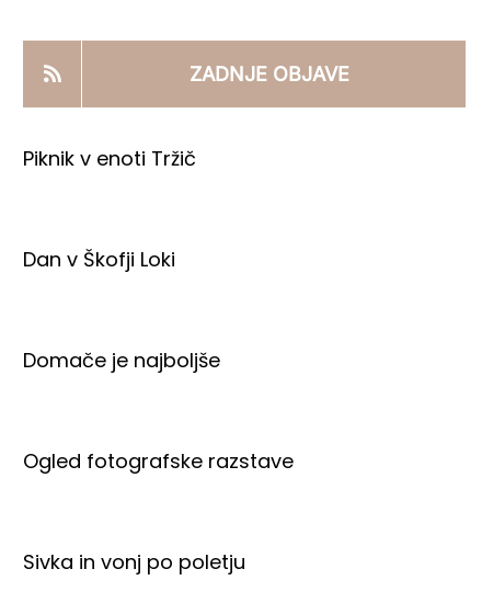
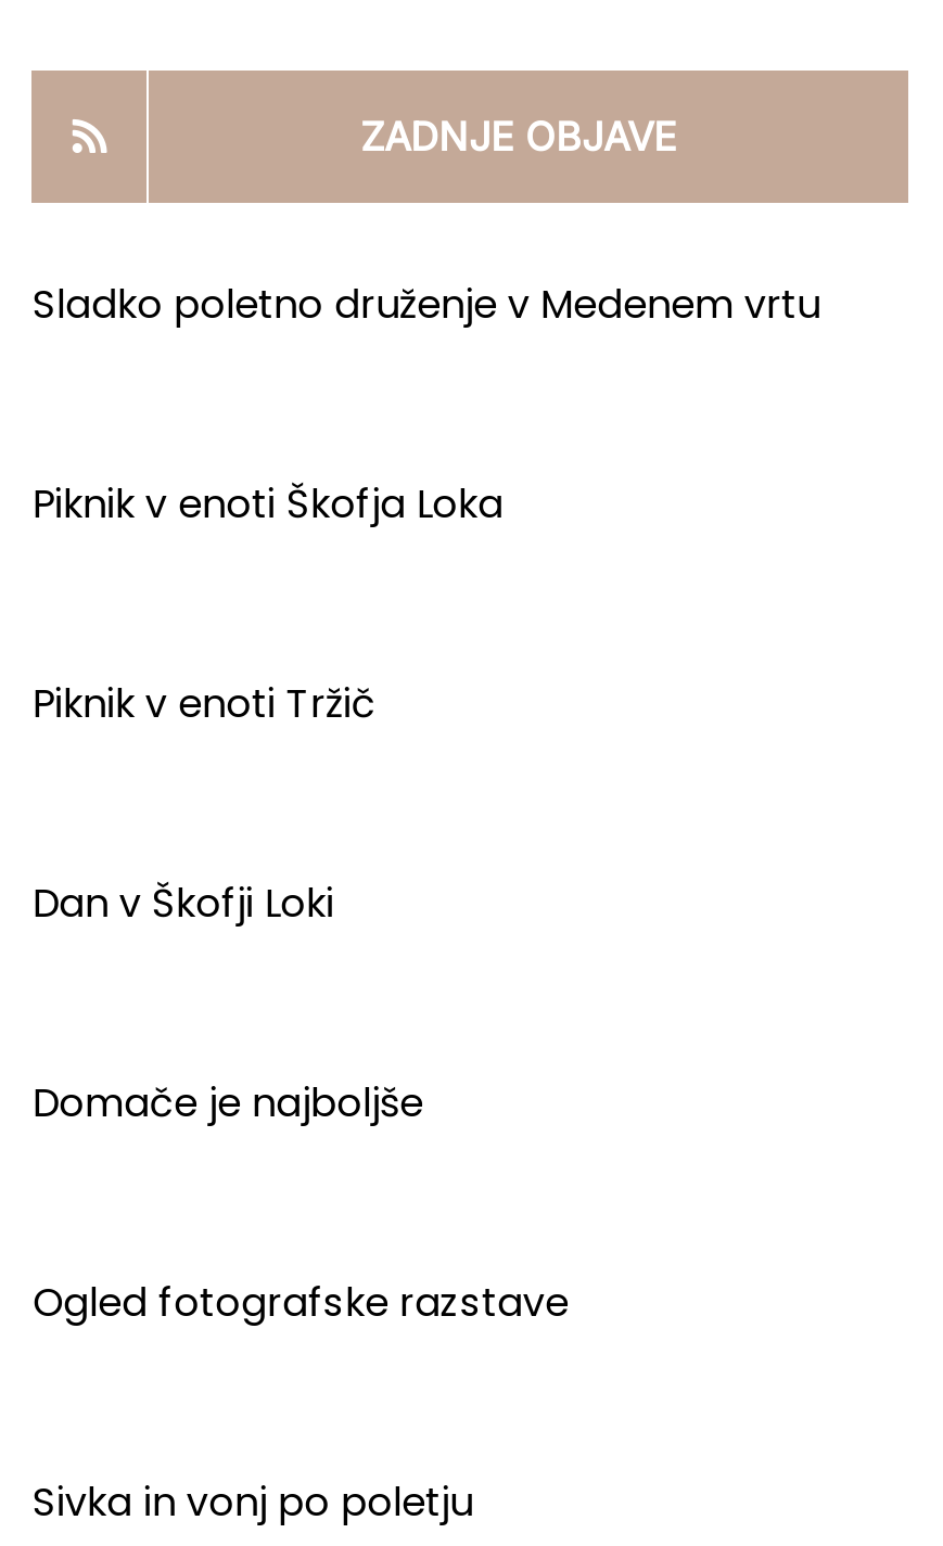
+ Sladko poletno druženje v Medenem vrtu

+ Piknik v enoti Škofja Loka
